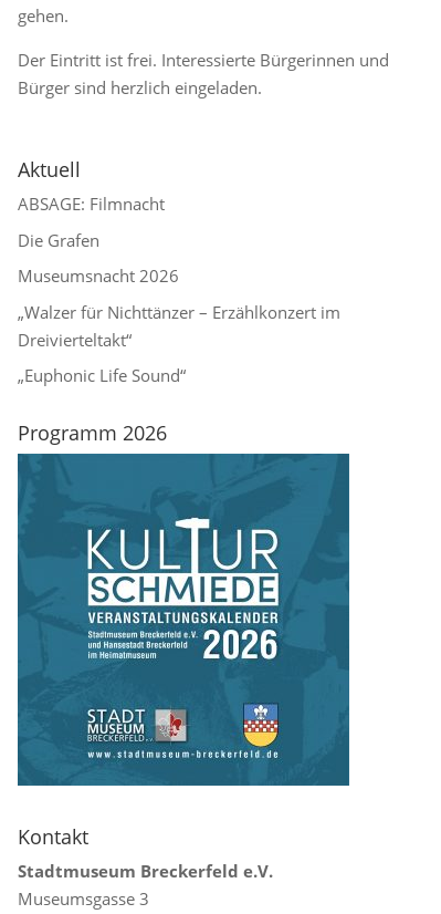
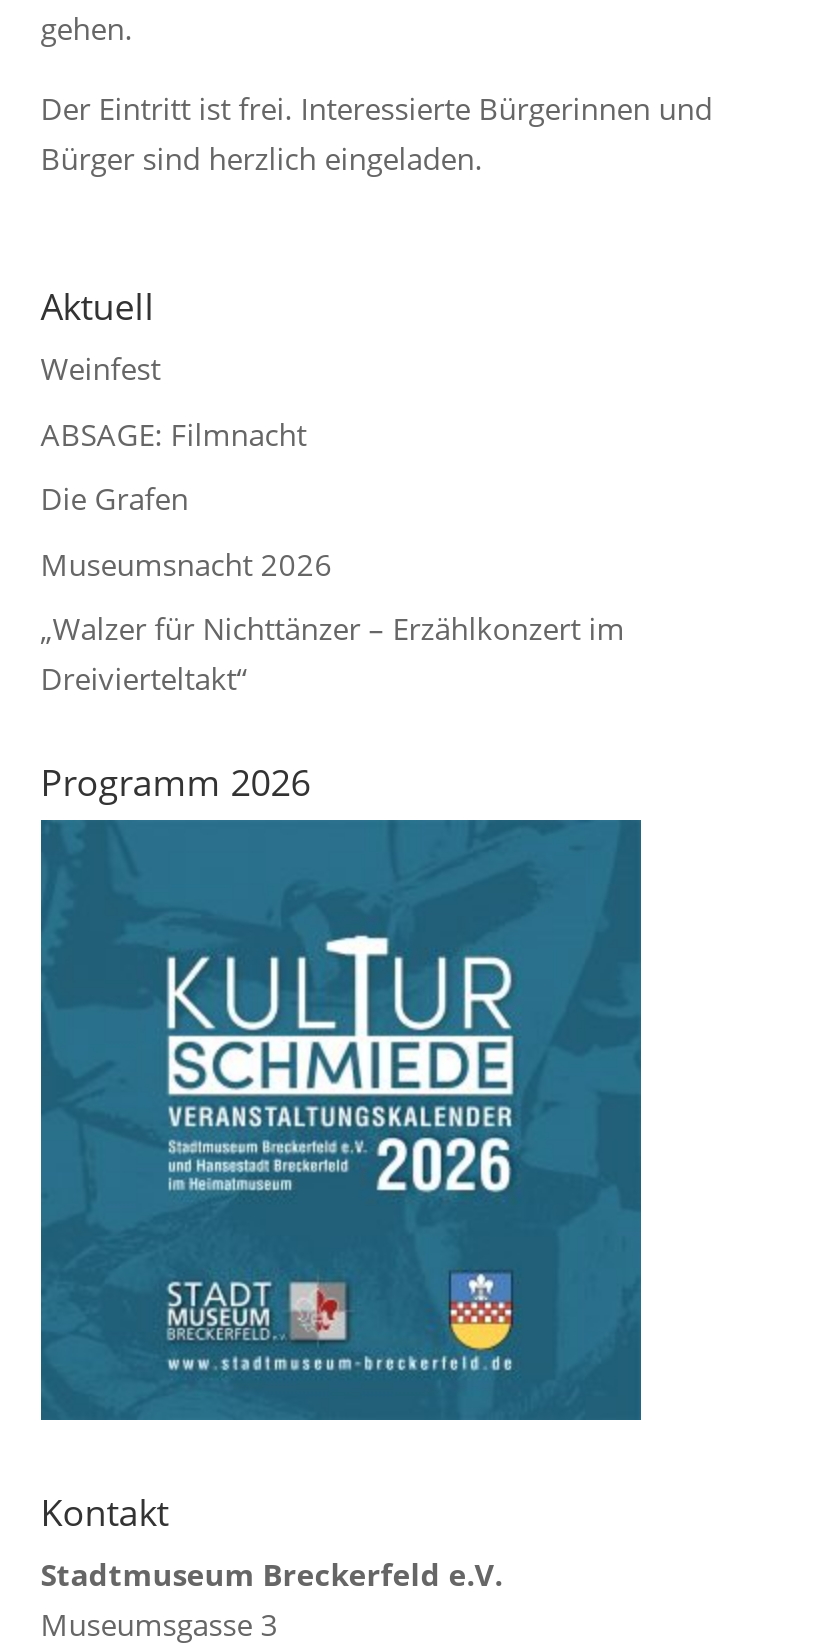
+ Weinfest

moved down: ABSAGE: Filmnacht | Die Grafen | Museumsnacht 2026 | „Walzer für Nichttänzer – Erzählkonzert im | Dreivierteltakt“

- „Euphonic Life Sound“
